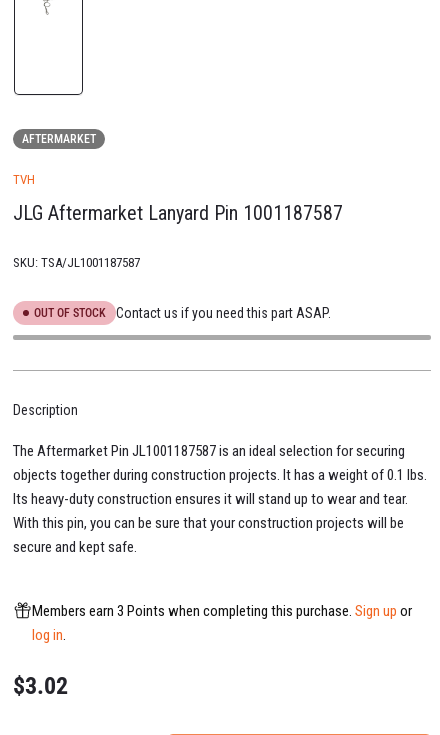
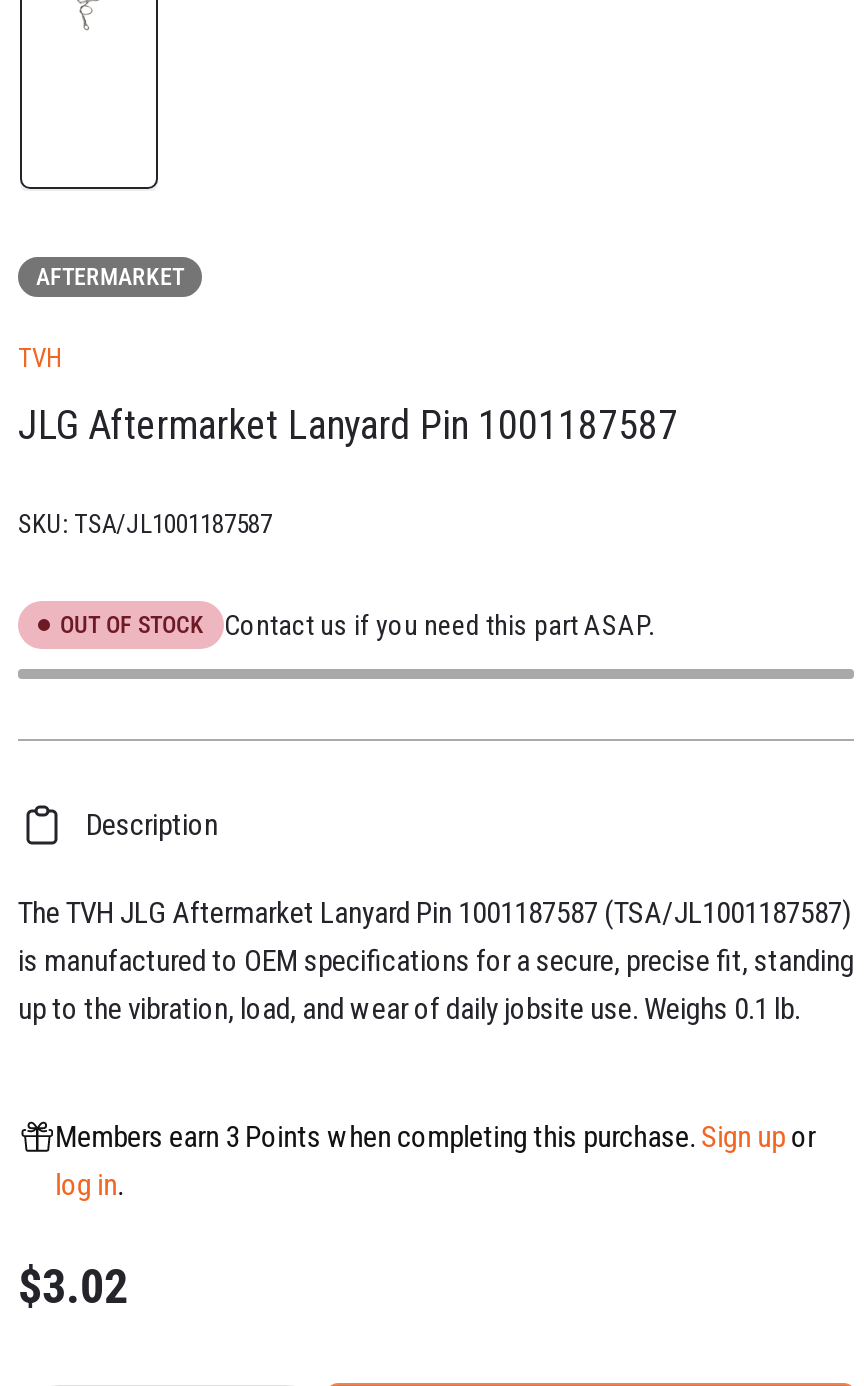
- The Aftermarket Pin JL1001187587 is an ideal selection for securing
- objects together during construction projects. It has a weight of 0.1 lbs.
- Its heavy-duty construction ensures it will stand up to wear and tear.
- With this pin, you can be sure that your construction projects will be
- secure and kept safe.
+ The TVH JLG Aftermarket Lanyard Pin 1001187587 (TSA/JL1001187587)
+ is manufactured to OEM specifications for a secure, precise fit, standing
+ up to the vibration, load, and wear of daily jobsite use. Weighs 0.1 lb.
